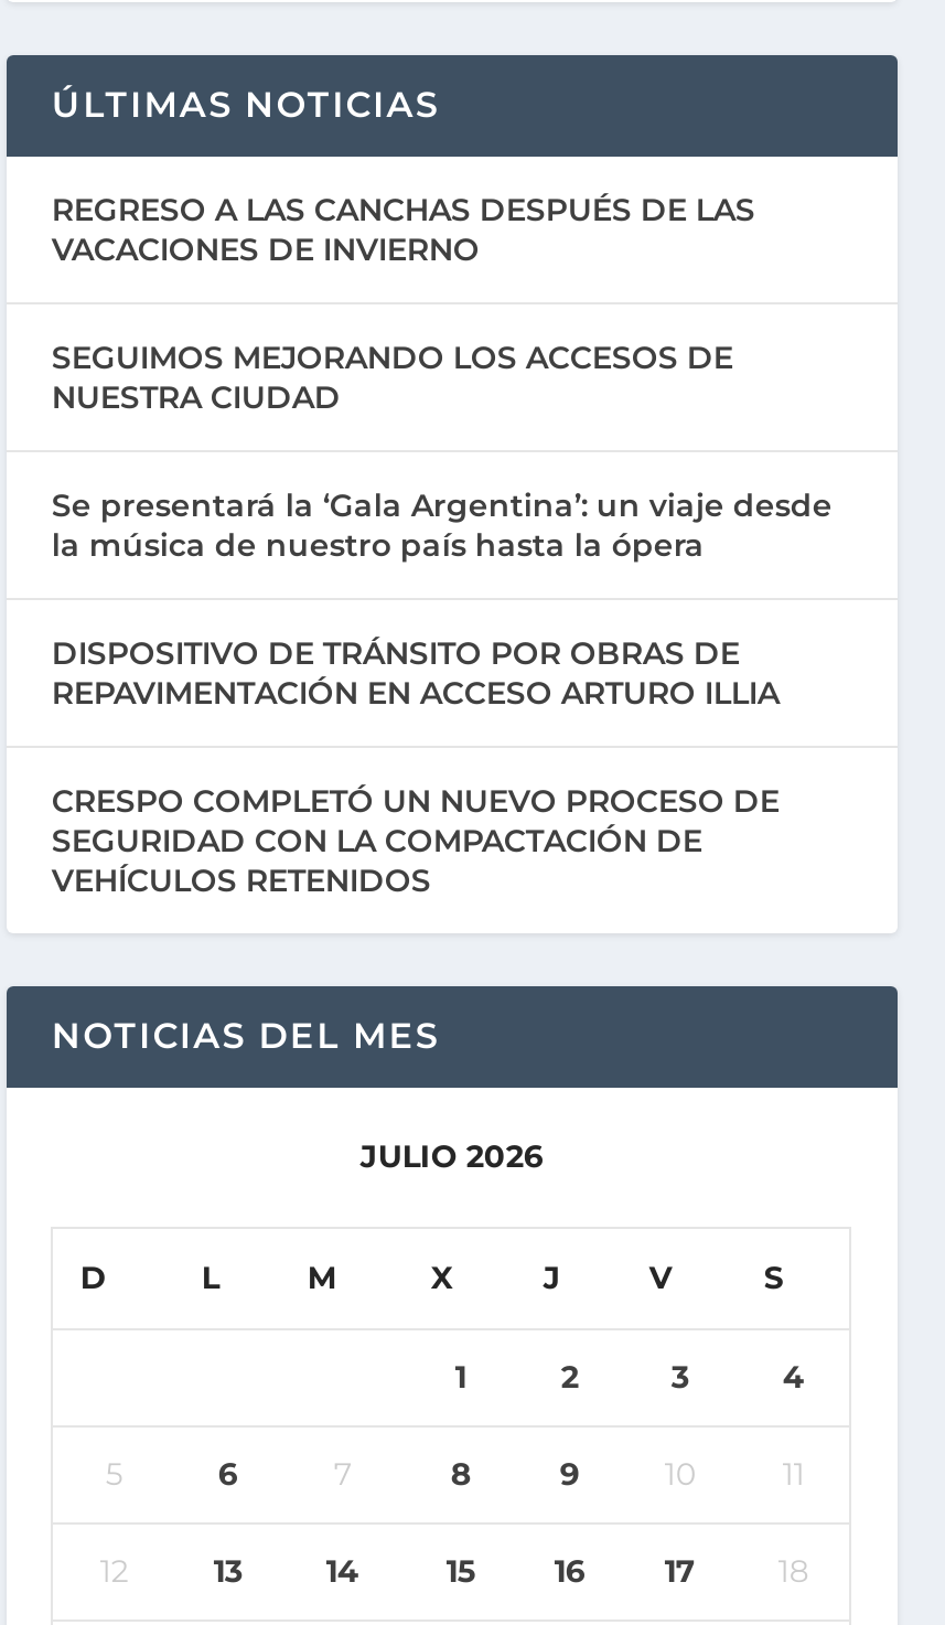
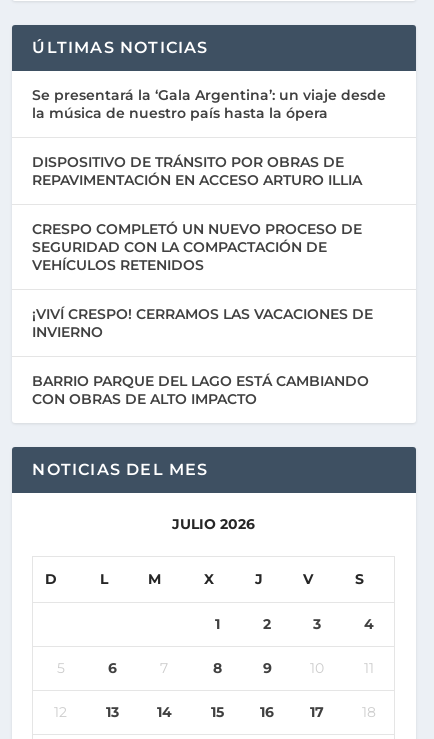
- REGRESO A LAS CANCHAS DESPUÉS DE LAS
- VACACIONES DE INVIERNO
- SEGUIMOS MEJORANDO LOS ACCESOS DE
- NUESTRA CIUDAD

moved up: Se presentará la ‘Gala Argentina’: un viaje desde | la música de nuestro país hasta la ópera | DISPOSITIVO DE TRÁNSITO POR OBRAS DE | REPAVIMENTACIÓN EN ACCESO ARTURO ILLIA | CRESPO COMPLETÓ UN NUEVO PROCESO DE | SEGURIDAD CON LA COMPACTACIÓN DE | VEHÍCULOS RETENIDOS

+ ¡VIVÍ CRESPO! CERRAMOS LAS VACACIONES DE
+ INVIERNO
+ BARRIO PARQUE DEL LAGO ESTÁ CAMBIANDO
+ CON OBRAS DE ALTO IMPACTO
